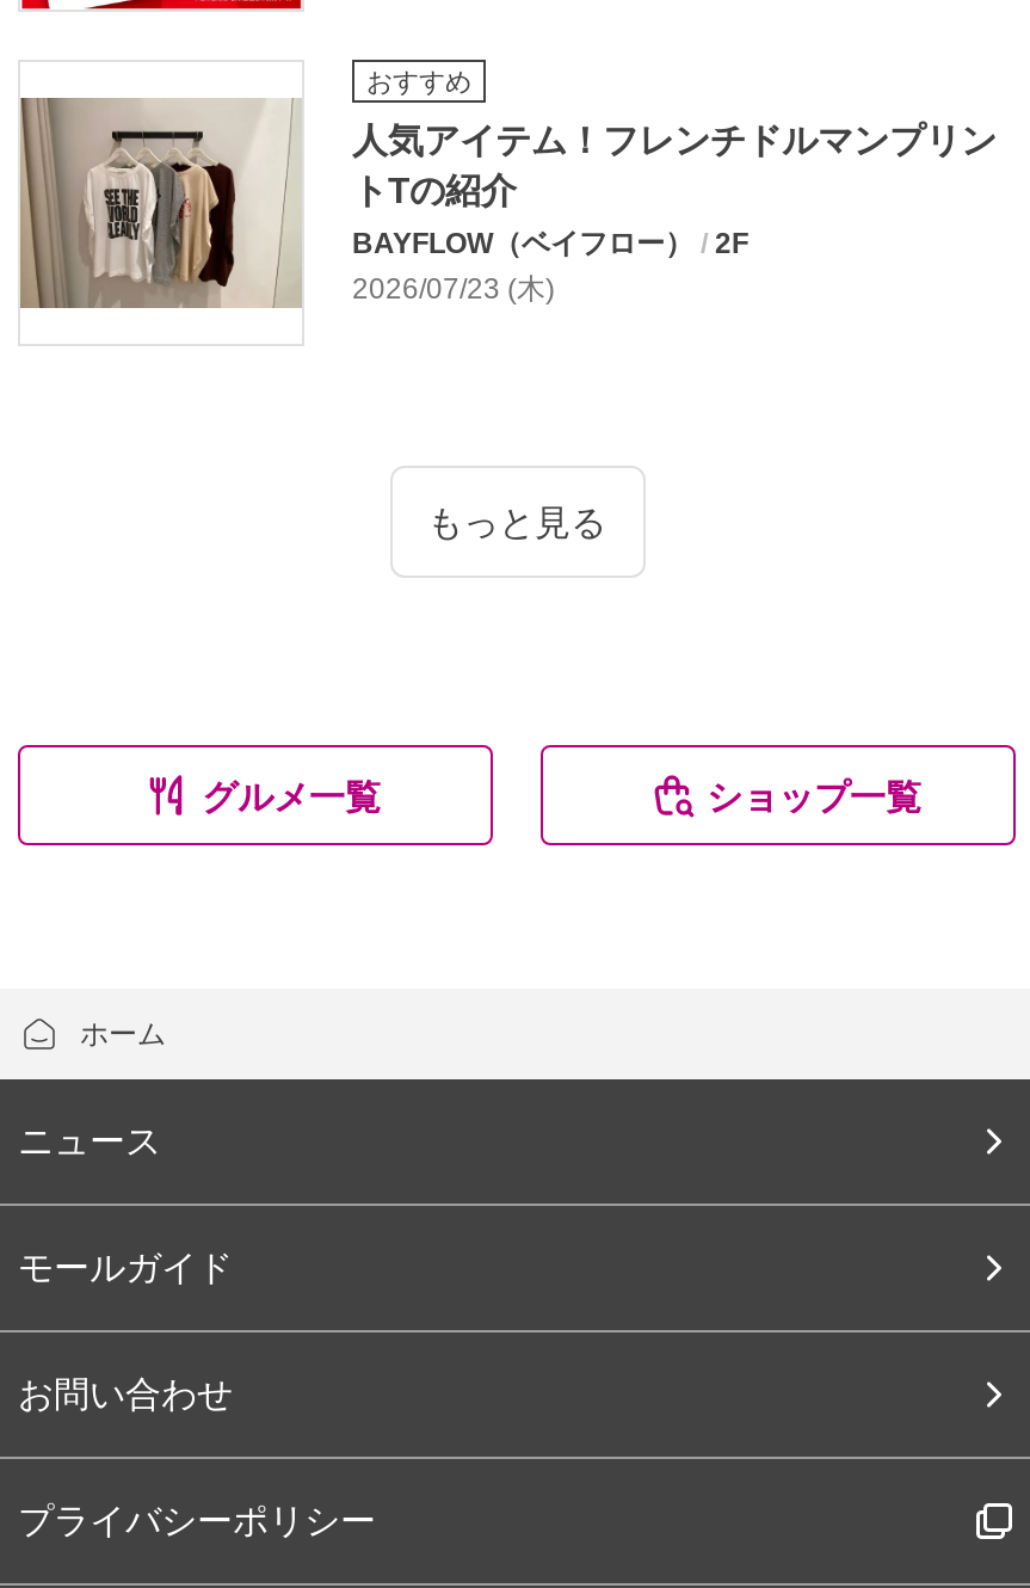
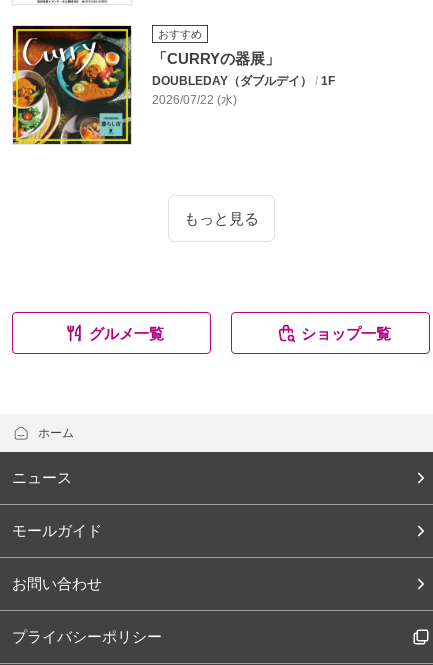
- [image]
- 人気アイテム！フレンチドルマンプリン
- トTの紹介
- BAYFLOW（ベイフロー） / 2F
- 2026/07/23 (木)
+ [image]
+ 「CURRYの器展」
+ DOUBLEDAY（ダブルデイ） / 1F
+ 2026/07/22 (水)
